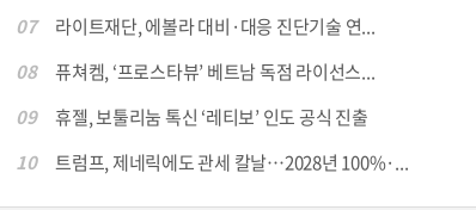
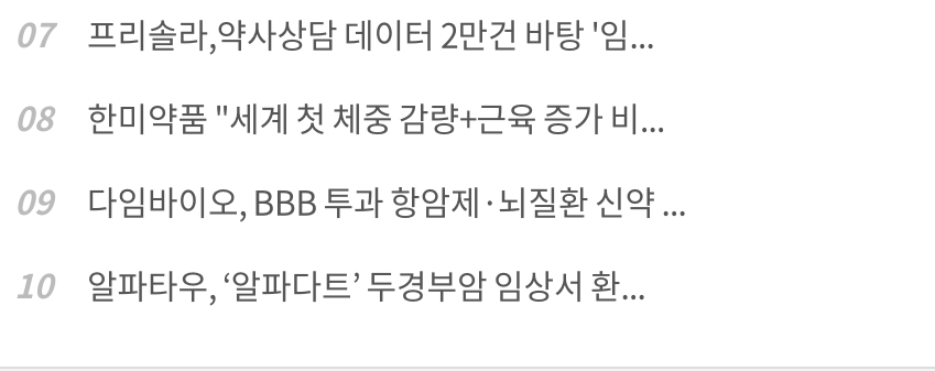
- 라이트재단, 에볼라 대비·대응 진단기술 연...
+ 프리솔라,약사상담 데이터 2만건 바탕 '임...

- 퓨쳐켐, ‘프로스타뷰’ 베트남 독점 라이선스...
+ 한미약품 "세계 첫 체중 감량+근육 증가 비...

- 휴젤, 보툴리눔 톡신 ‘레티보’ 인도 공식 진출
+ 다임바이오, BBB 투과 항암제·뇌질환 신약 ...

- 트럼프, 제네릭에도 관세 칼날…2028년 100%·...
+ 알파타우, ‘알파다트’ 두경부암 임상서 환...
